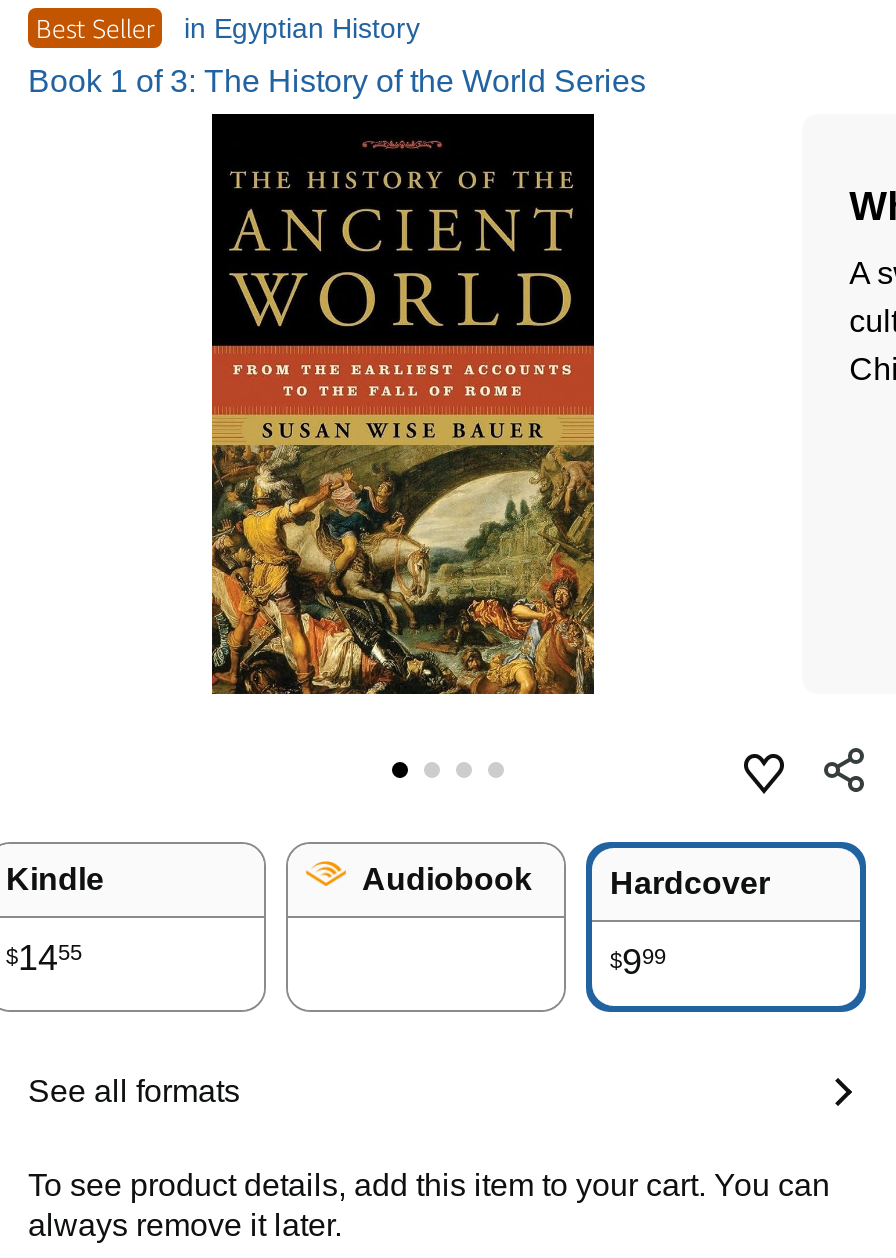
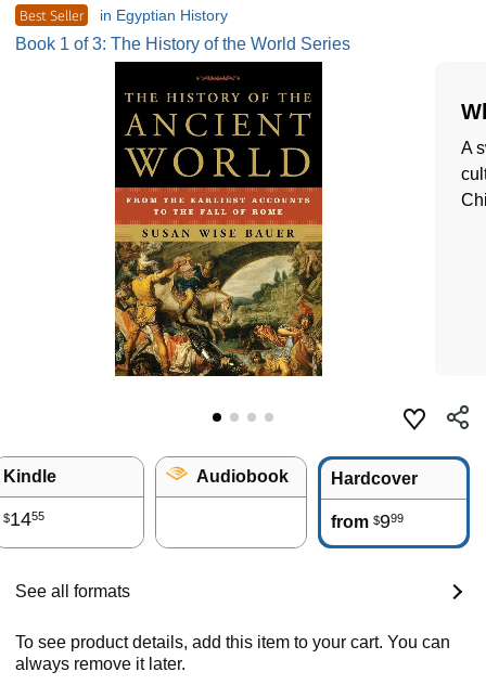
- $999
+ from $999
